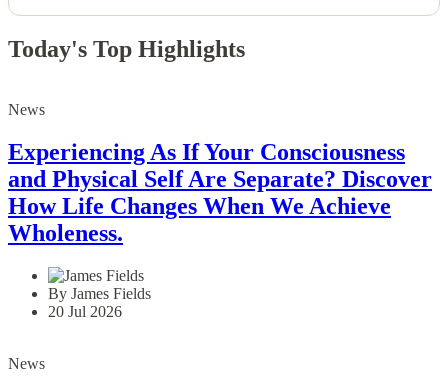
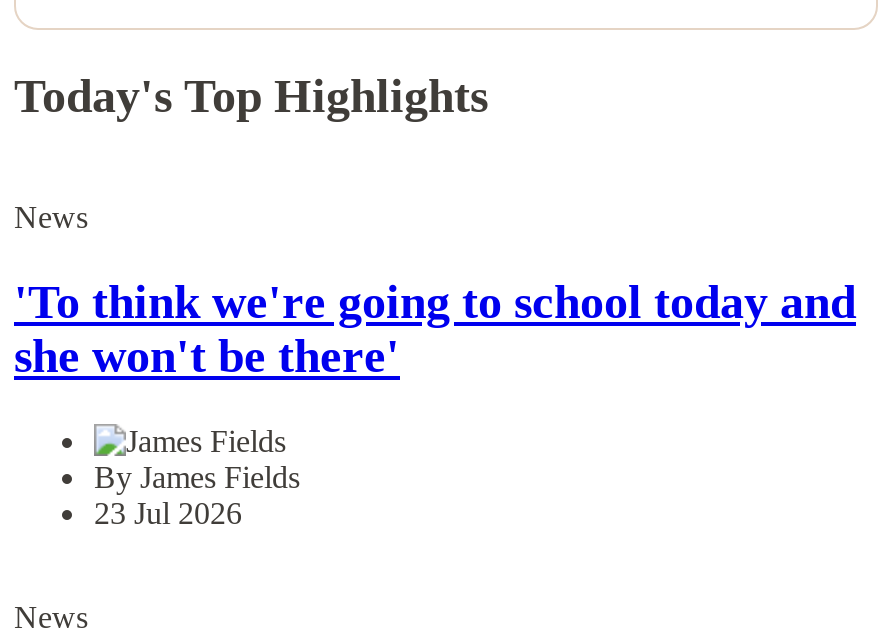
- Experiencing As If Your Consciousness
- and Physical Self Are Separate? Discover
- How Life Changes When We Achieve
- Wholeness.
+ 'To think we're going to school today and
+ she won't be there'

- 20 Jul 2026
+ 23 Jul 2026
